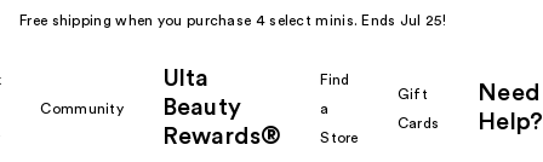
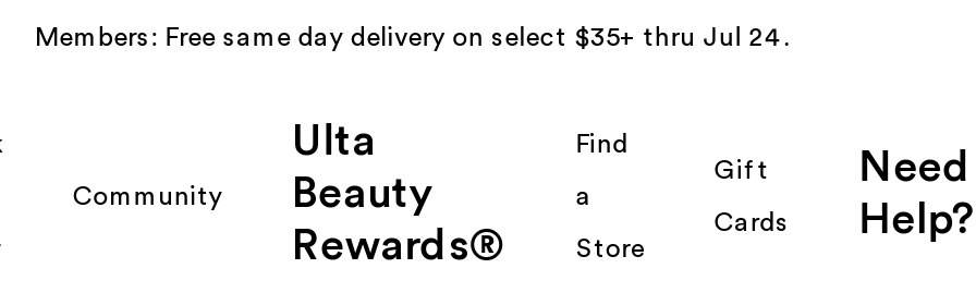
- Free shipping when you purchase 4 select minis. Ends Jul 25!
+ Members: Free same day delivery on select $35+ thru Jul 24.
